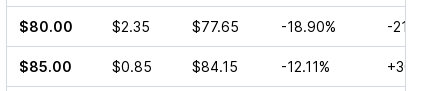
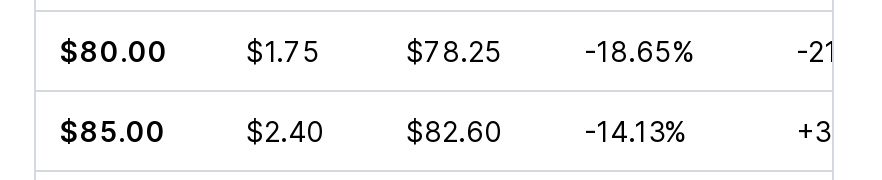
- $2.35
+ $1.75

- $77.65
+ $78.25

- -18.90%
+ -18.65%

- $0.85
+ $2.40

- $84.15
+ $82.60

- -12.11%
+ -14.13%
